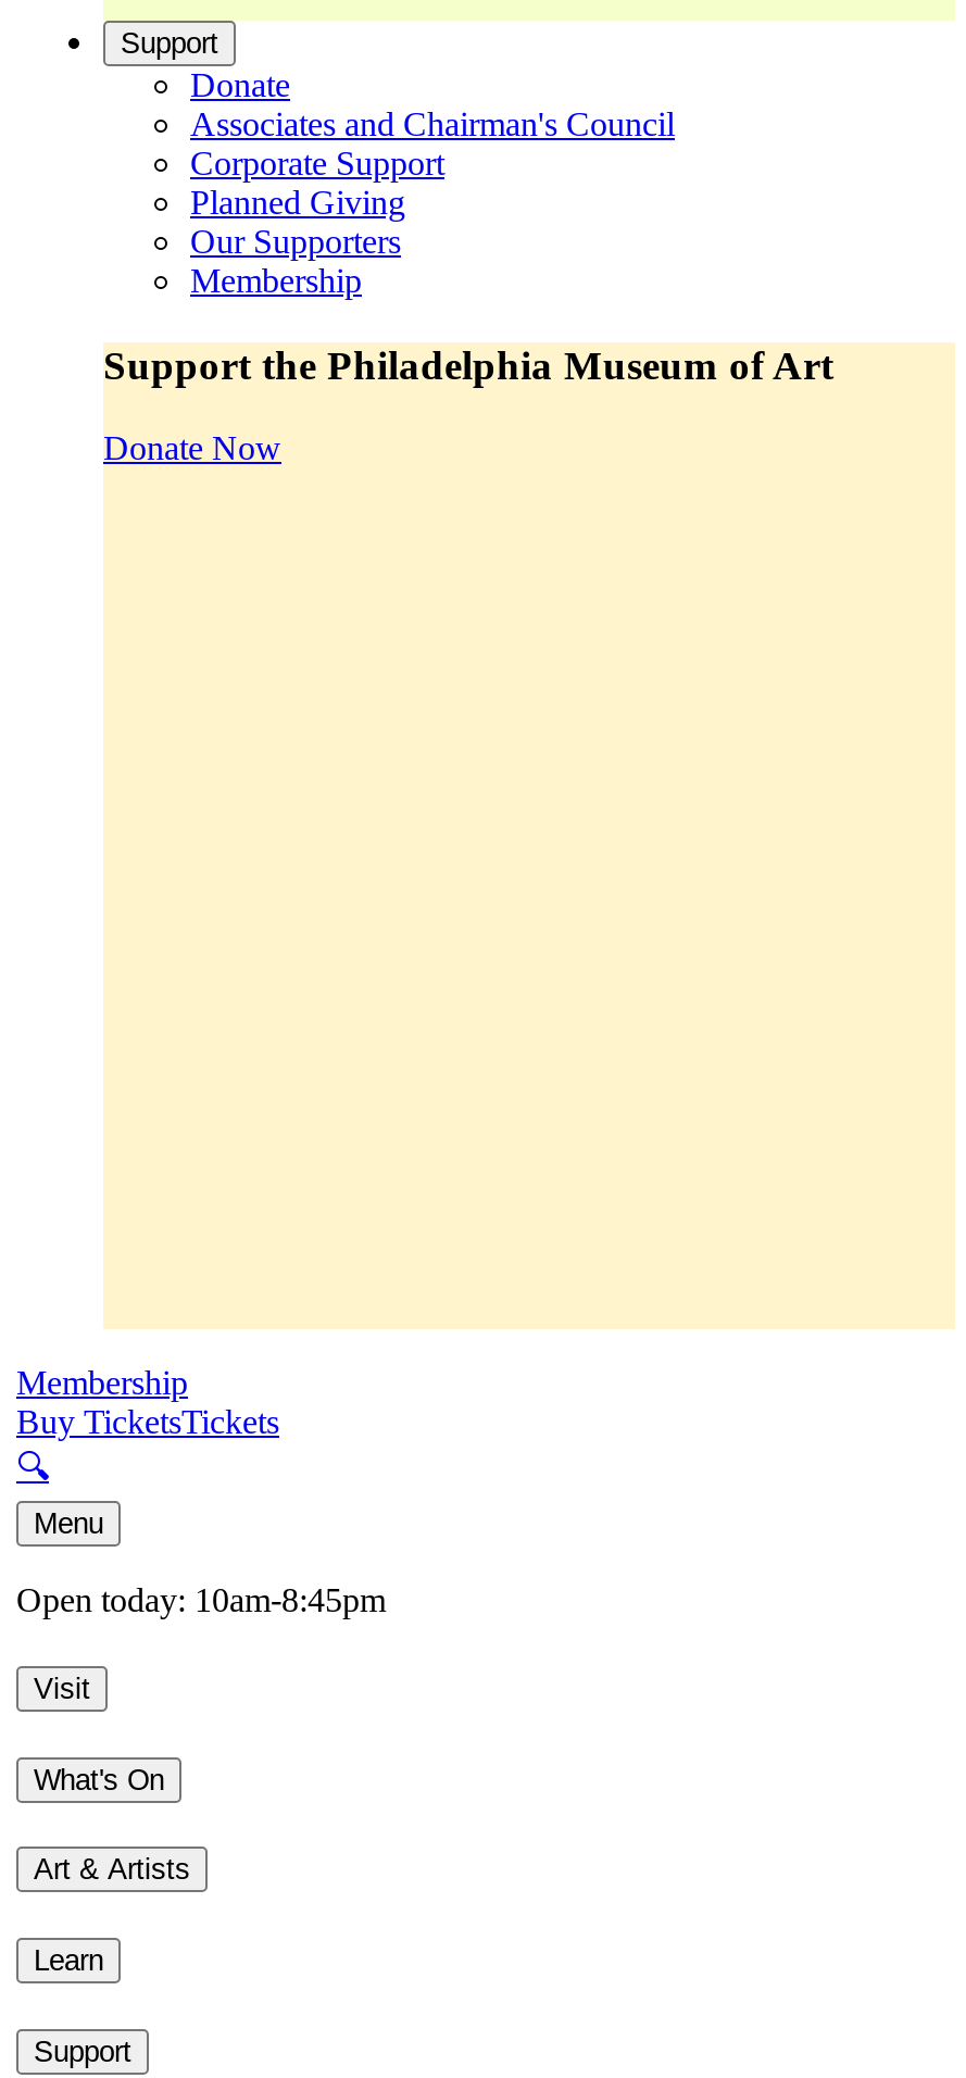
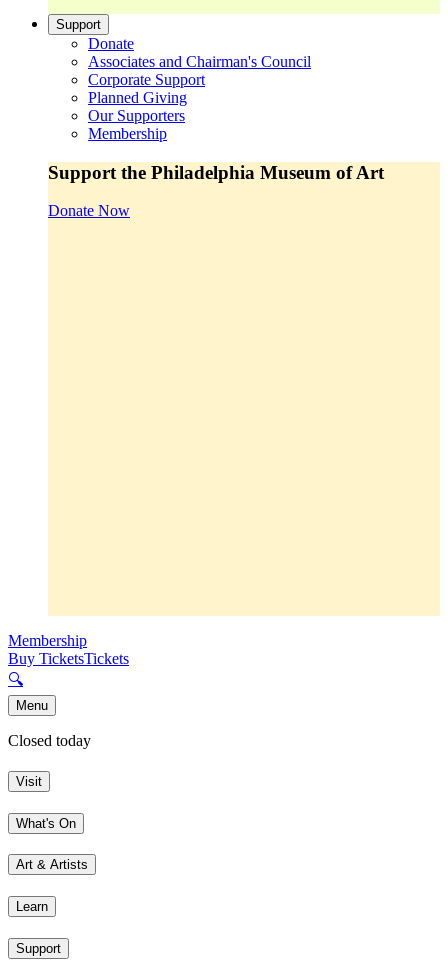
- Open today: 10am-8:45pm
+ Closed today
